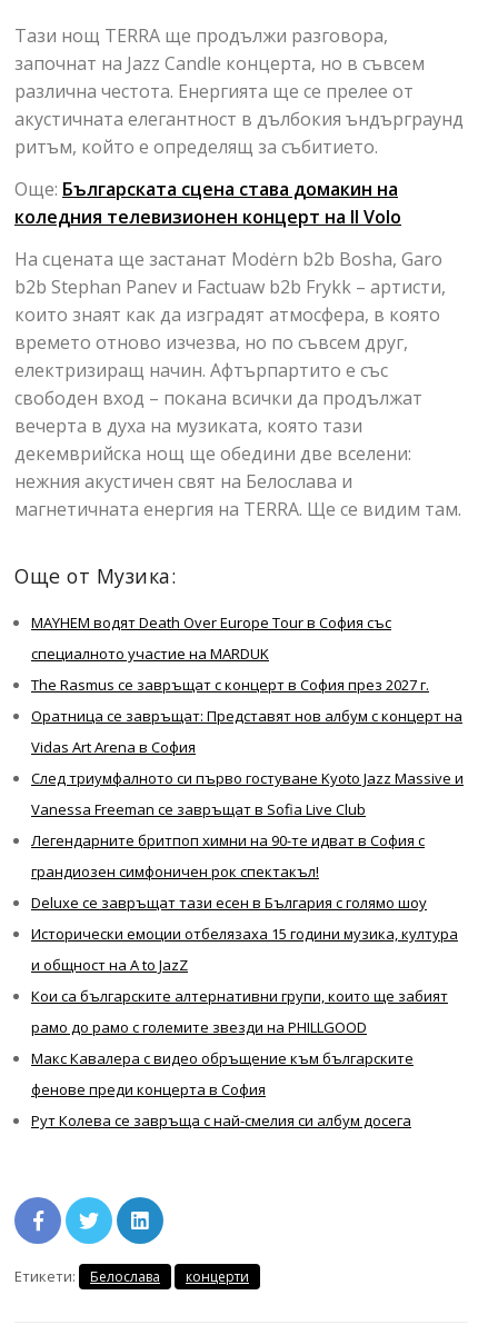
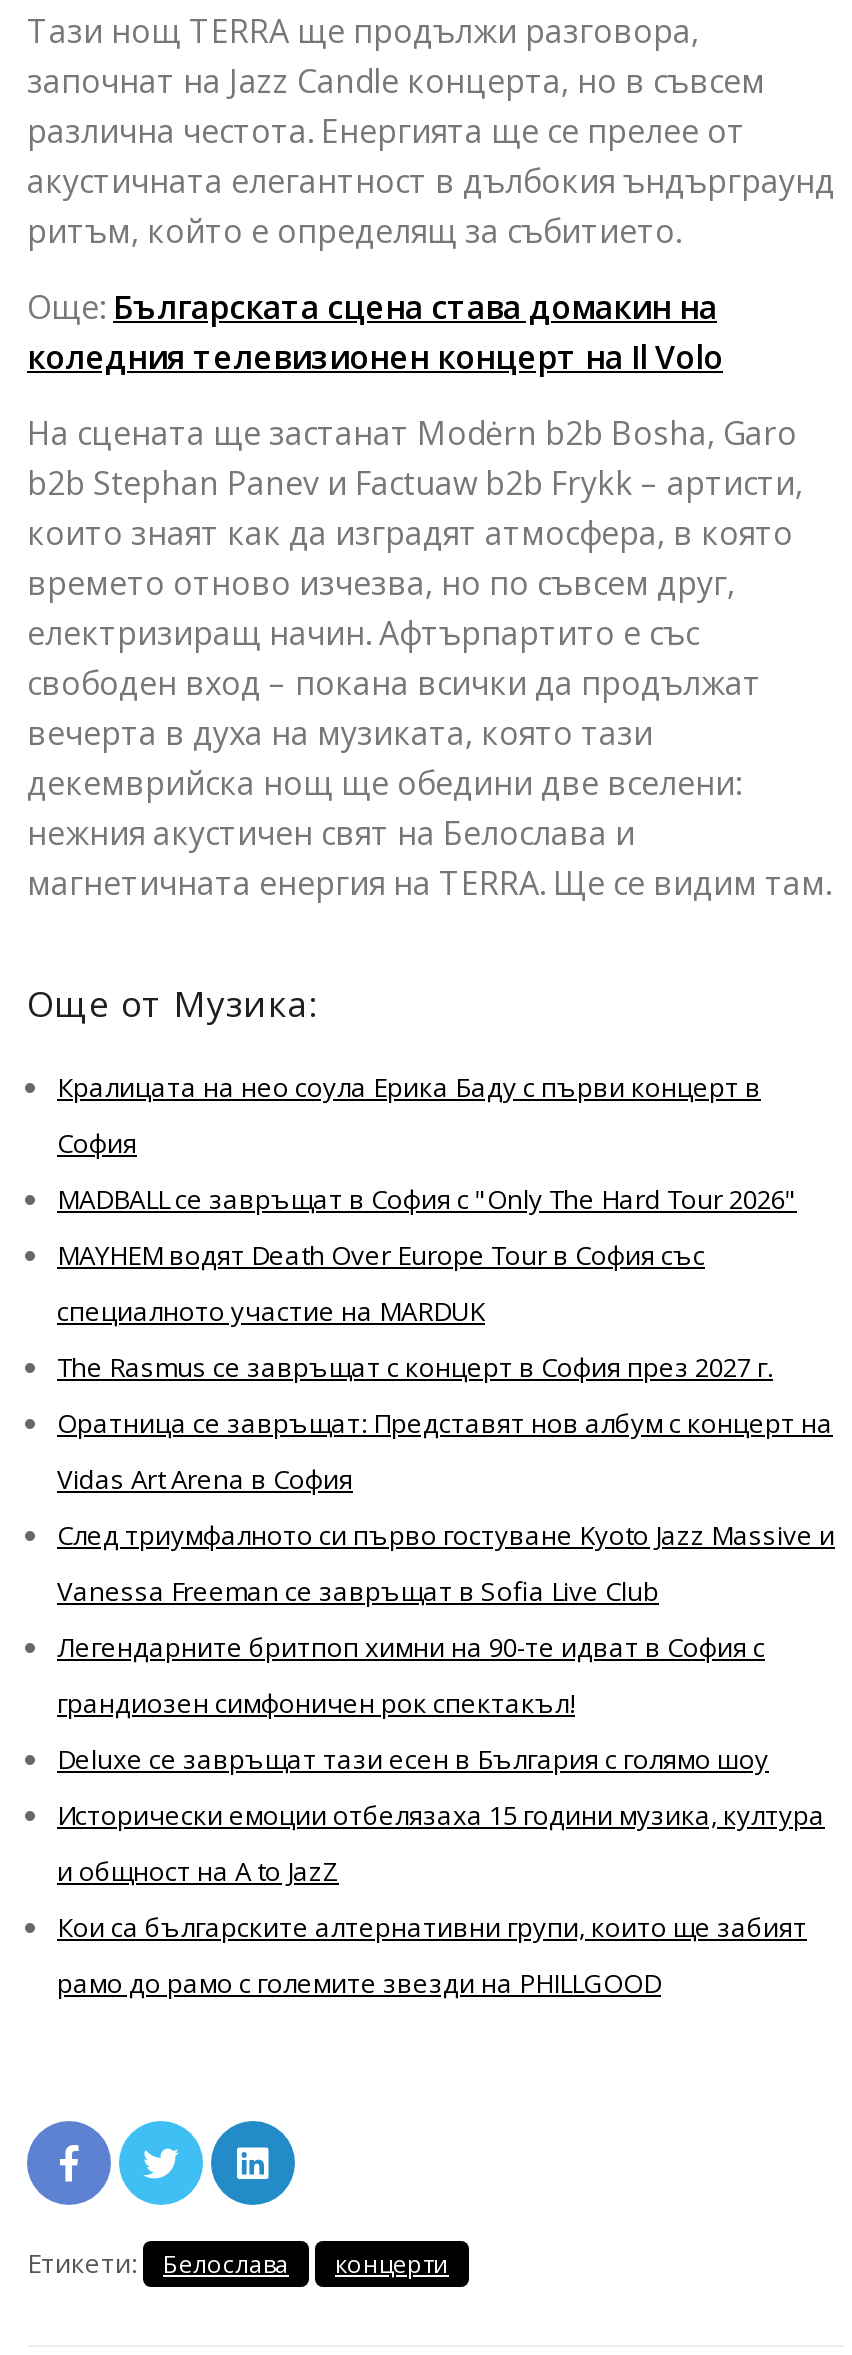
+ Кралицата на нео соула Ерика Баду с първи концерт в
+ София
+ MADBALL се завръщат в София с "Only The Hard Tour 2026"

moved down: MAYHEM водят Death Over Europe Tour в София със | специалното участие на MARDUK | The Rasmus се завръщат с концерт в София през 2027 г. | ... | Кои са българските алтернативни групи, които ще забият | рамо до рамо с големите звезди на PHILLGOOD

- Макс Кавалера с видео обръщение към българските
- фенове преди концерта в София
- Рут Колева се завръща с най-смелия си албум досега
